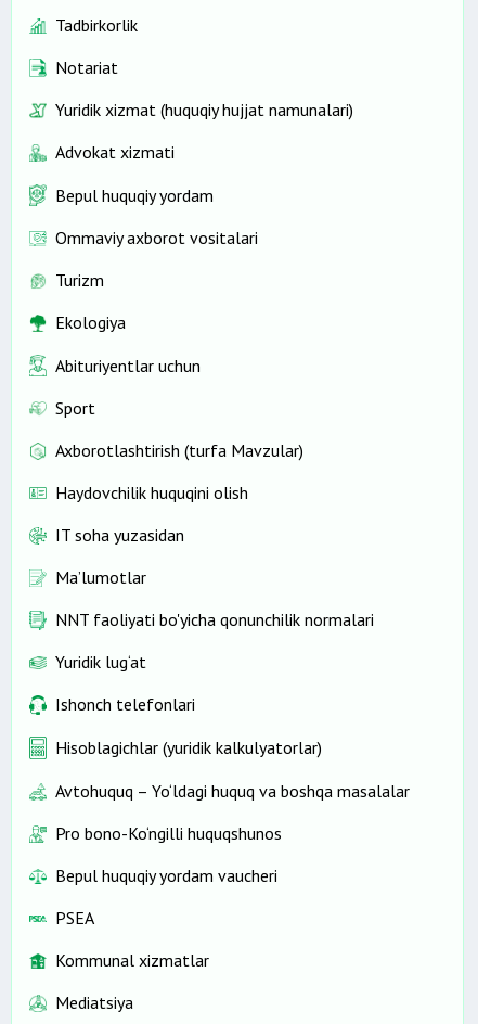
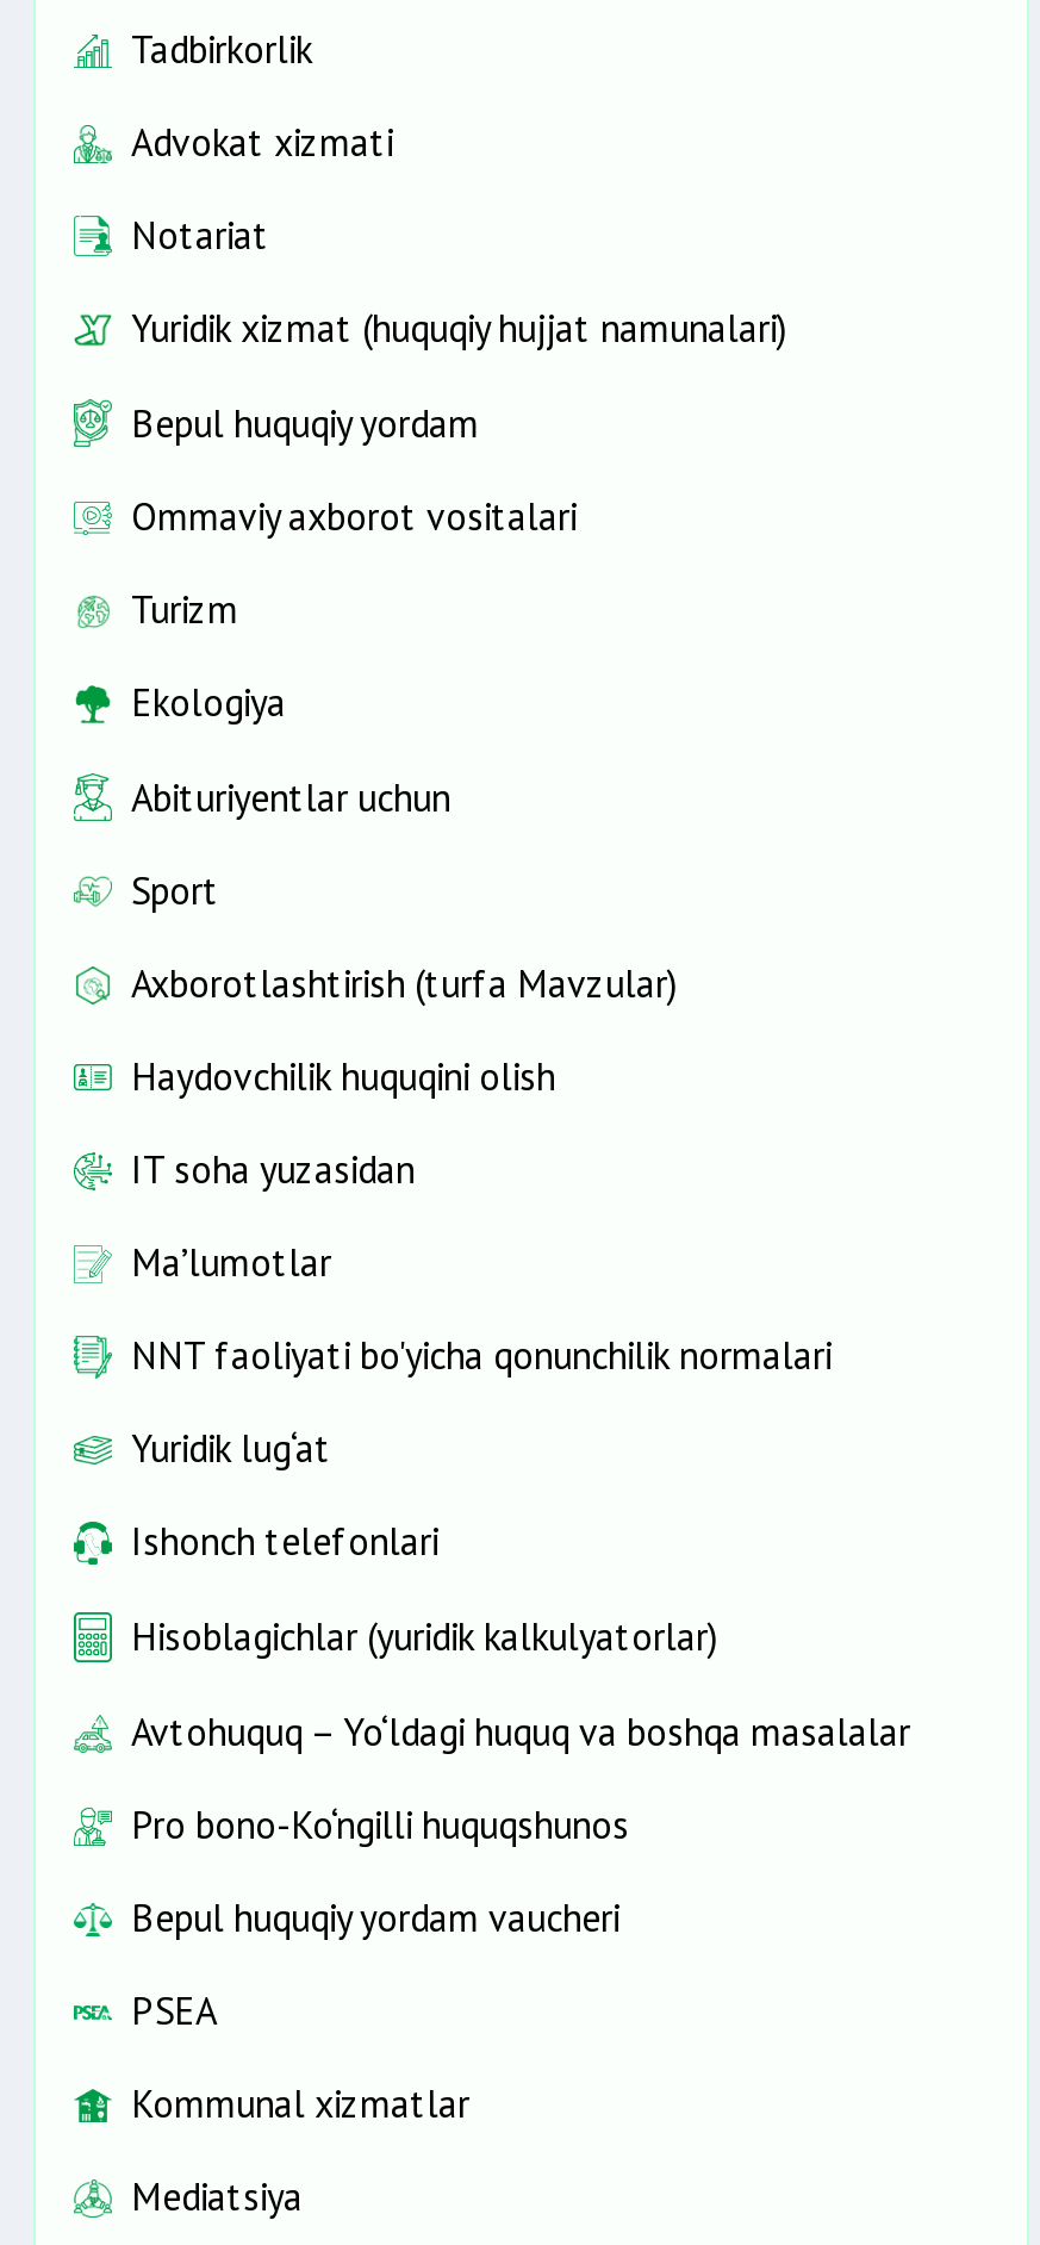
moved down: Notariat | Yuridik xizmat (huquqiy hujjat namunalari)

moved up: Advokat xizmati
